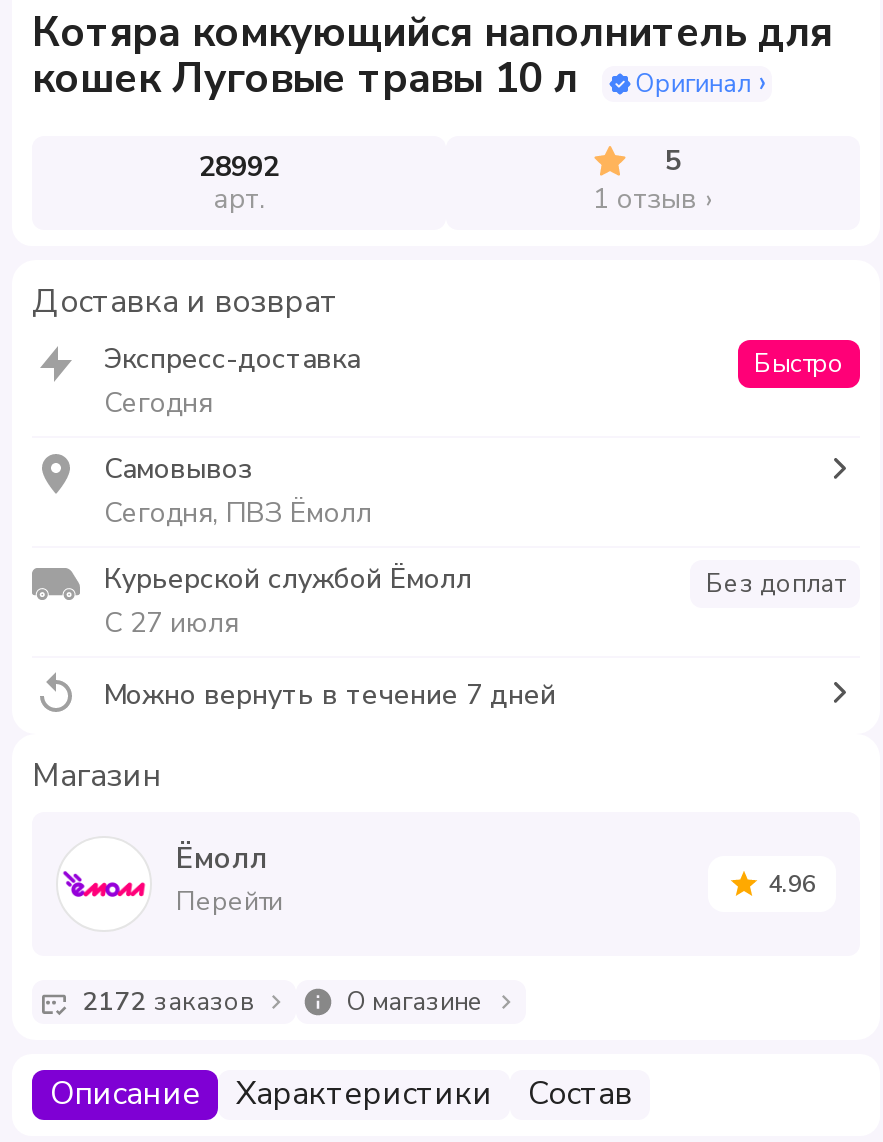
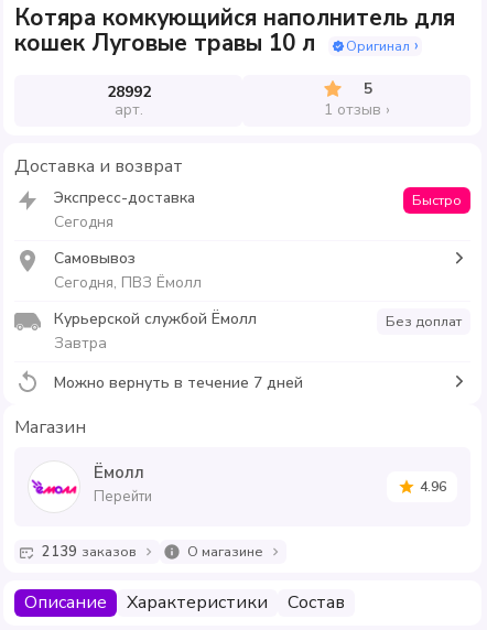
- С 27 июля
+ Завтра

- 2172 заказов
+ 2139 заказов
